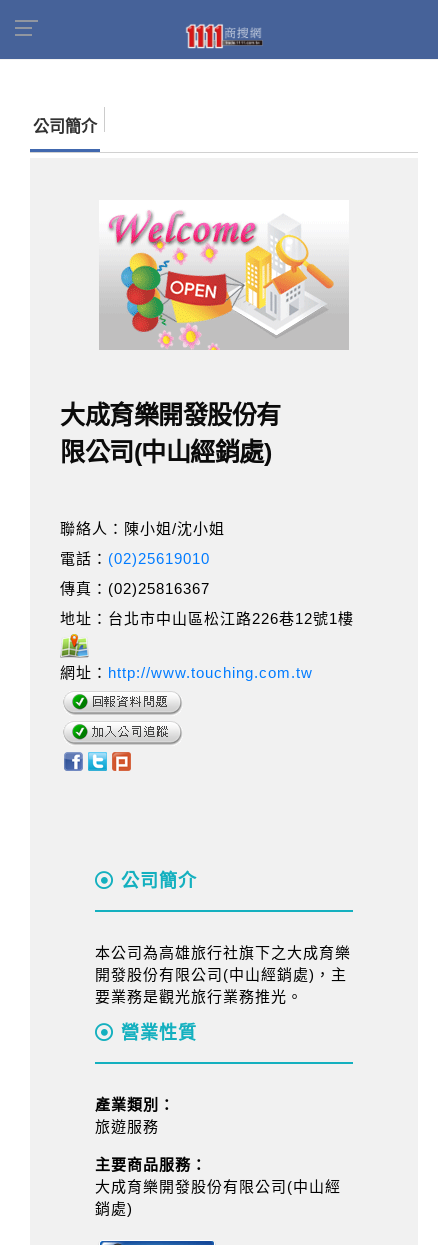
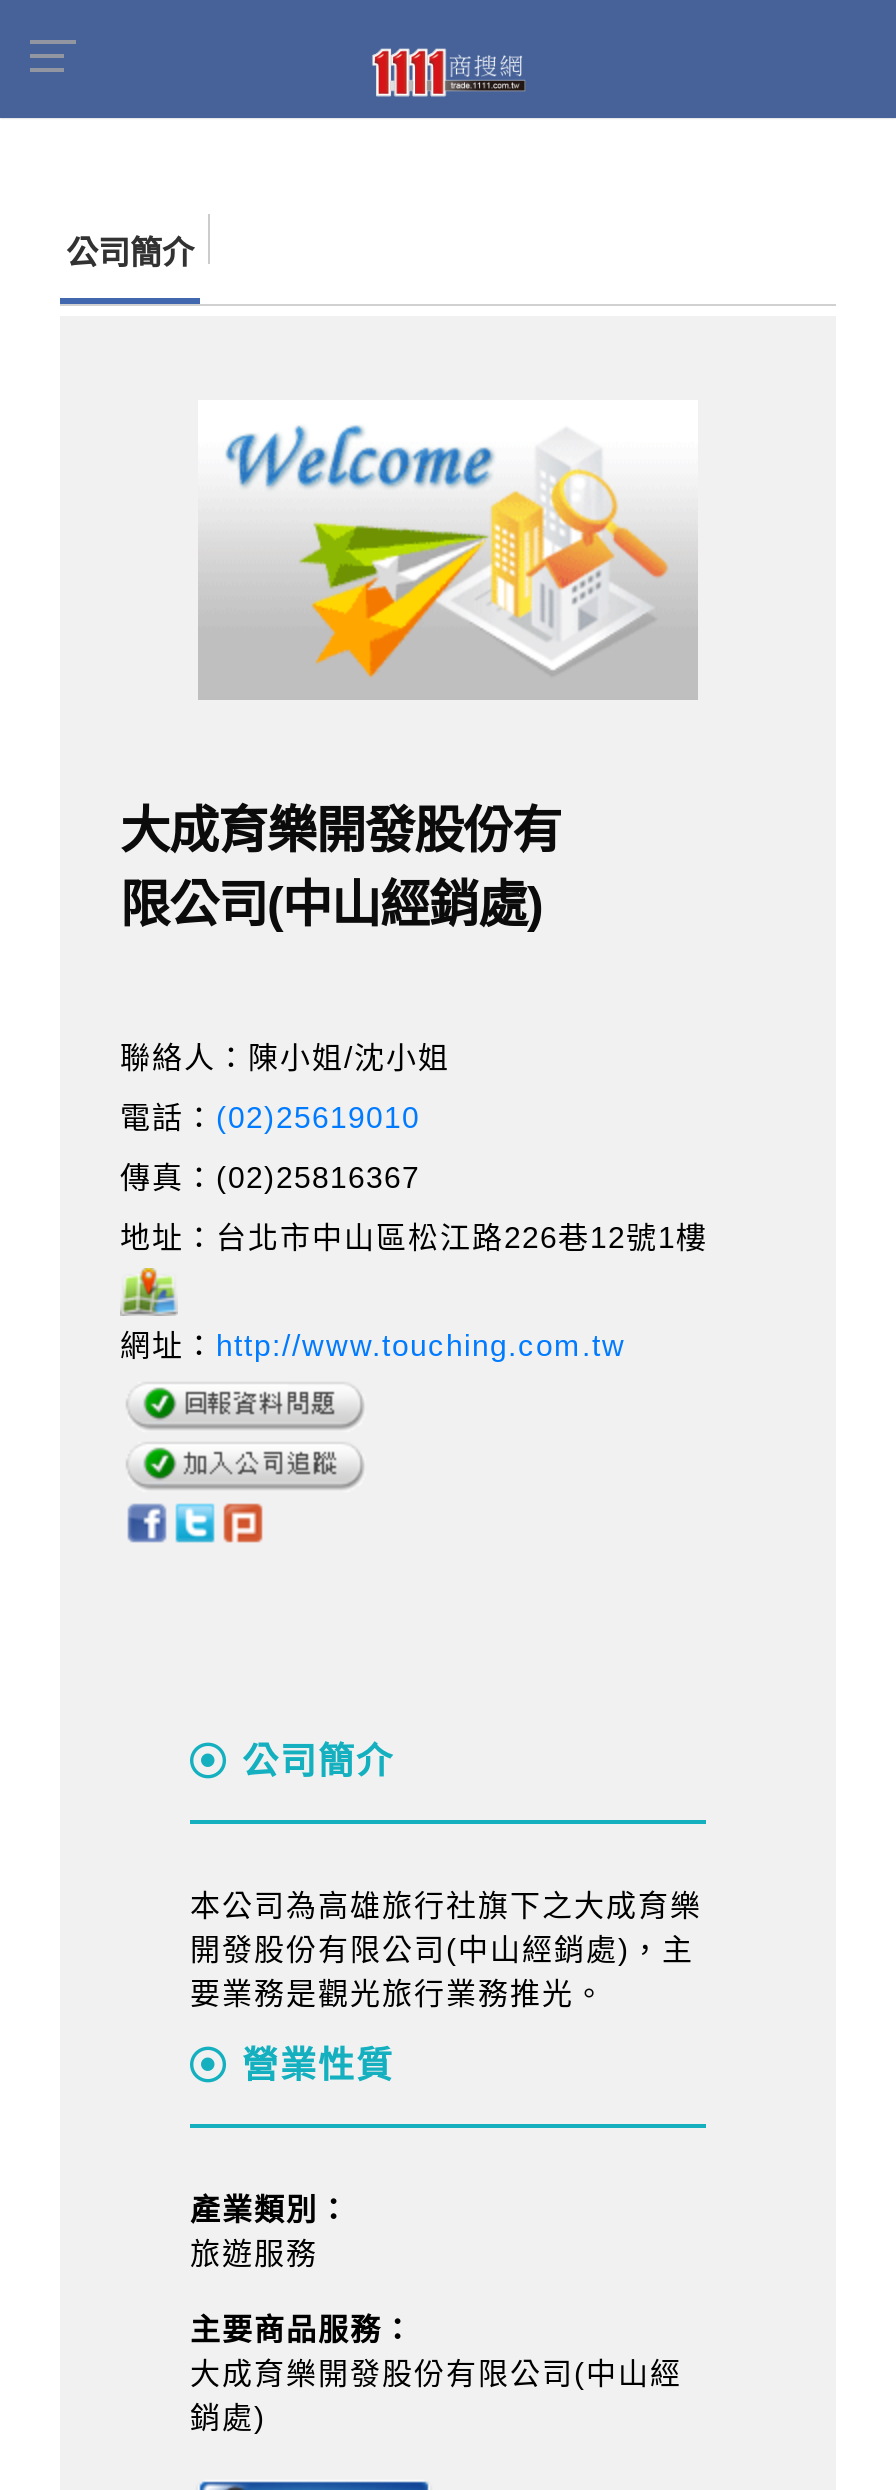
- [image]
+ [image]
